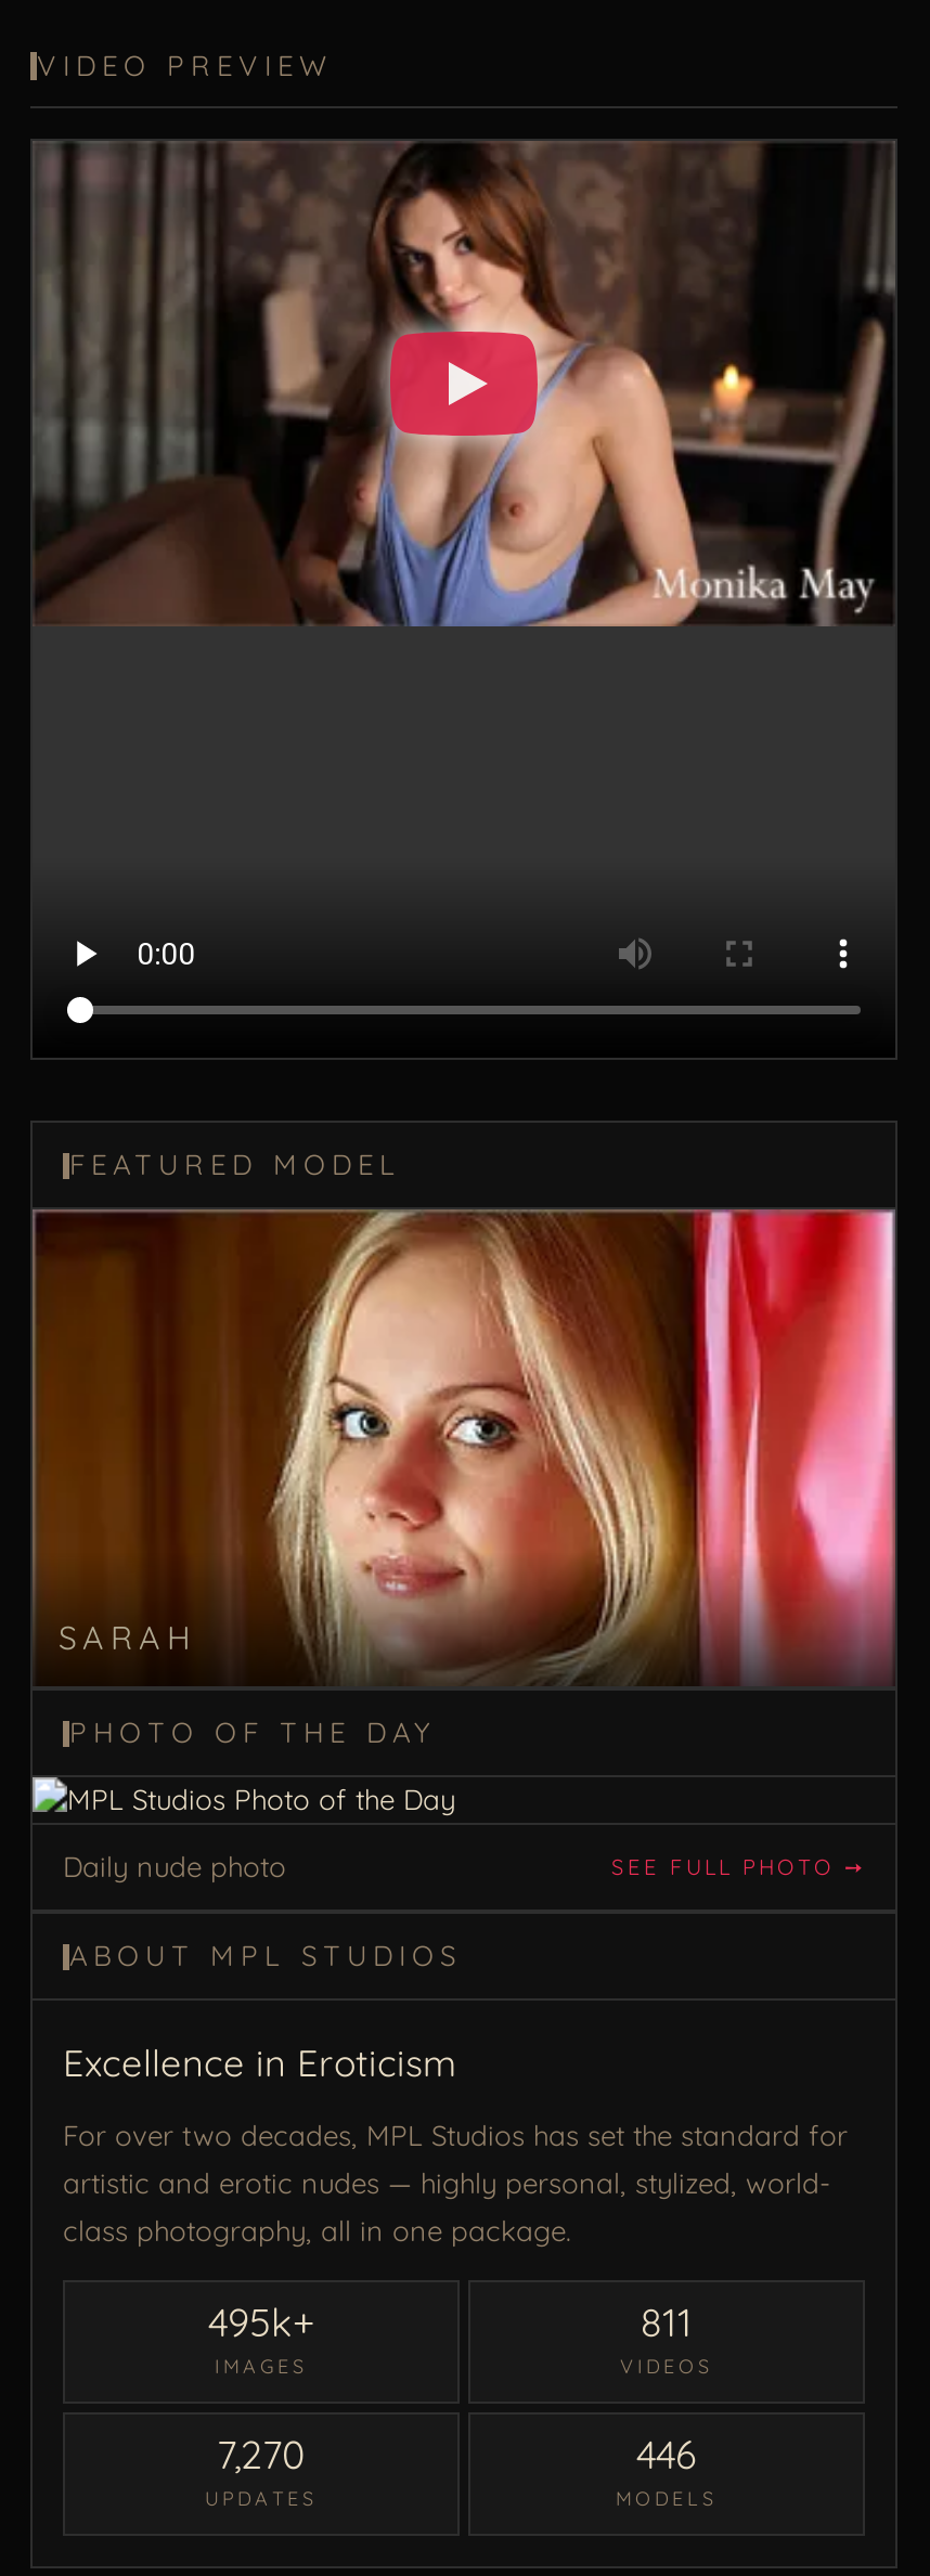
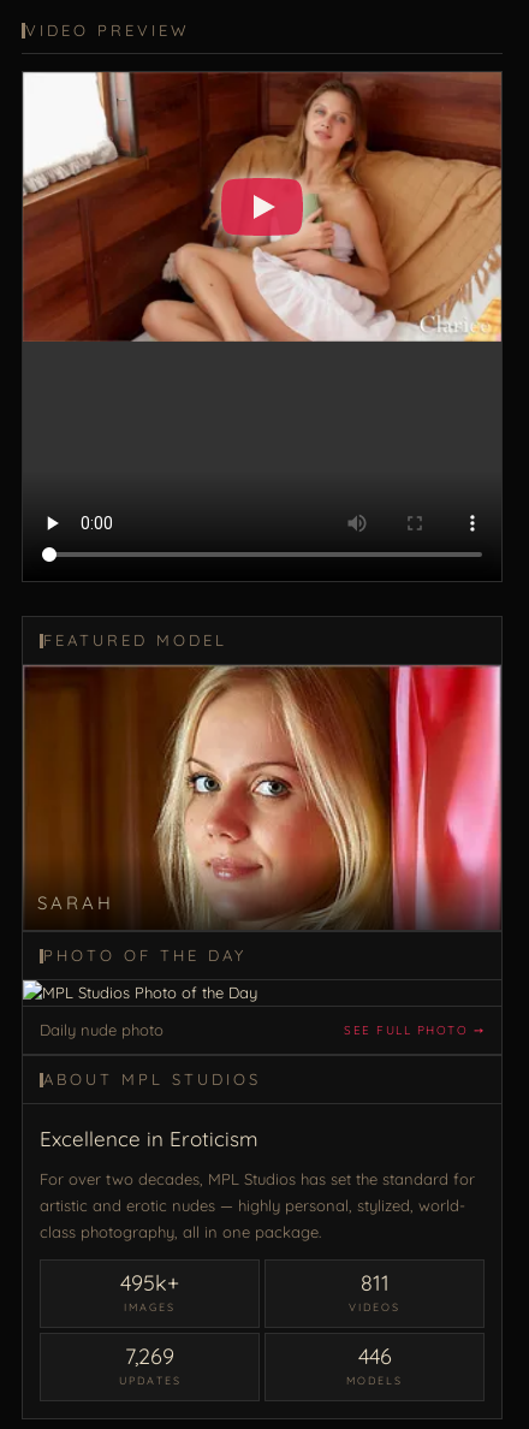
- [image]
+ [image]

- 7,270
+ 7,269
